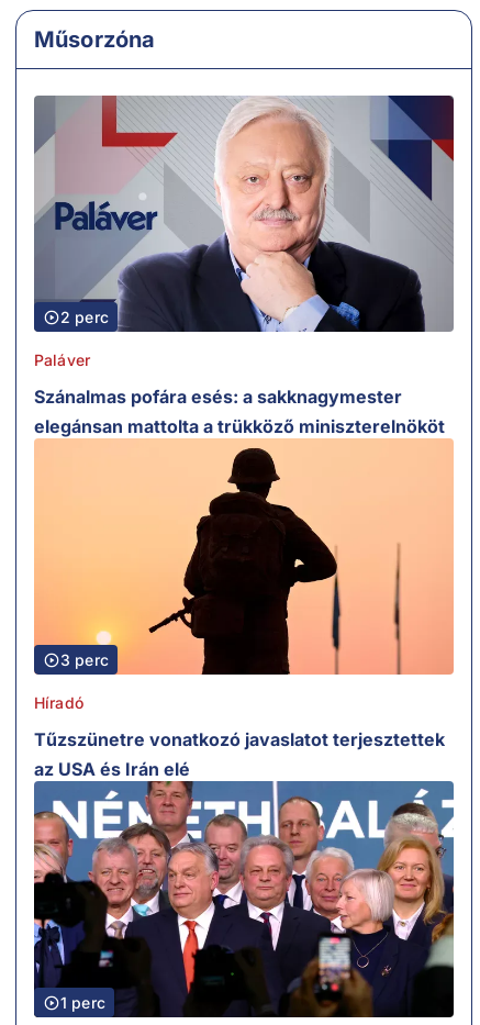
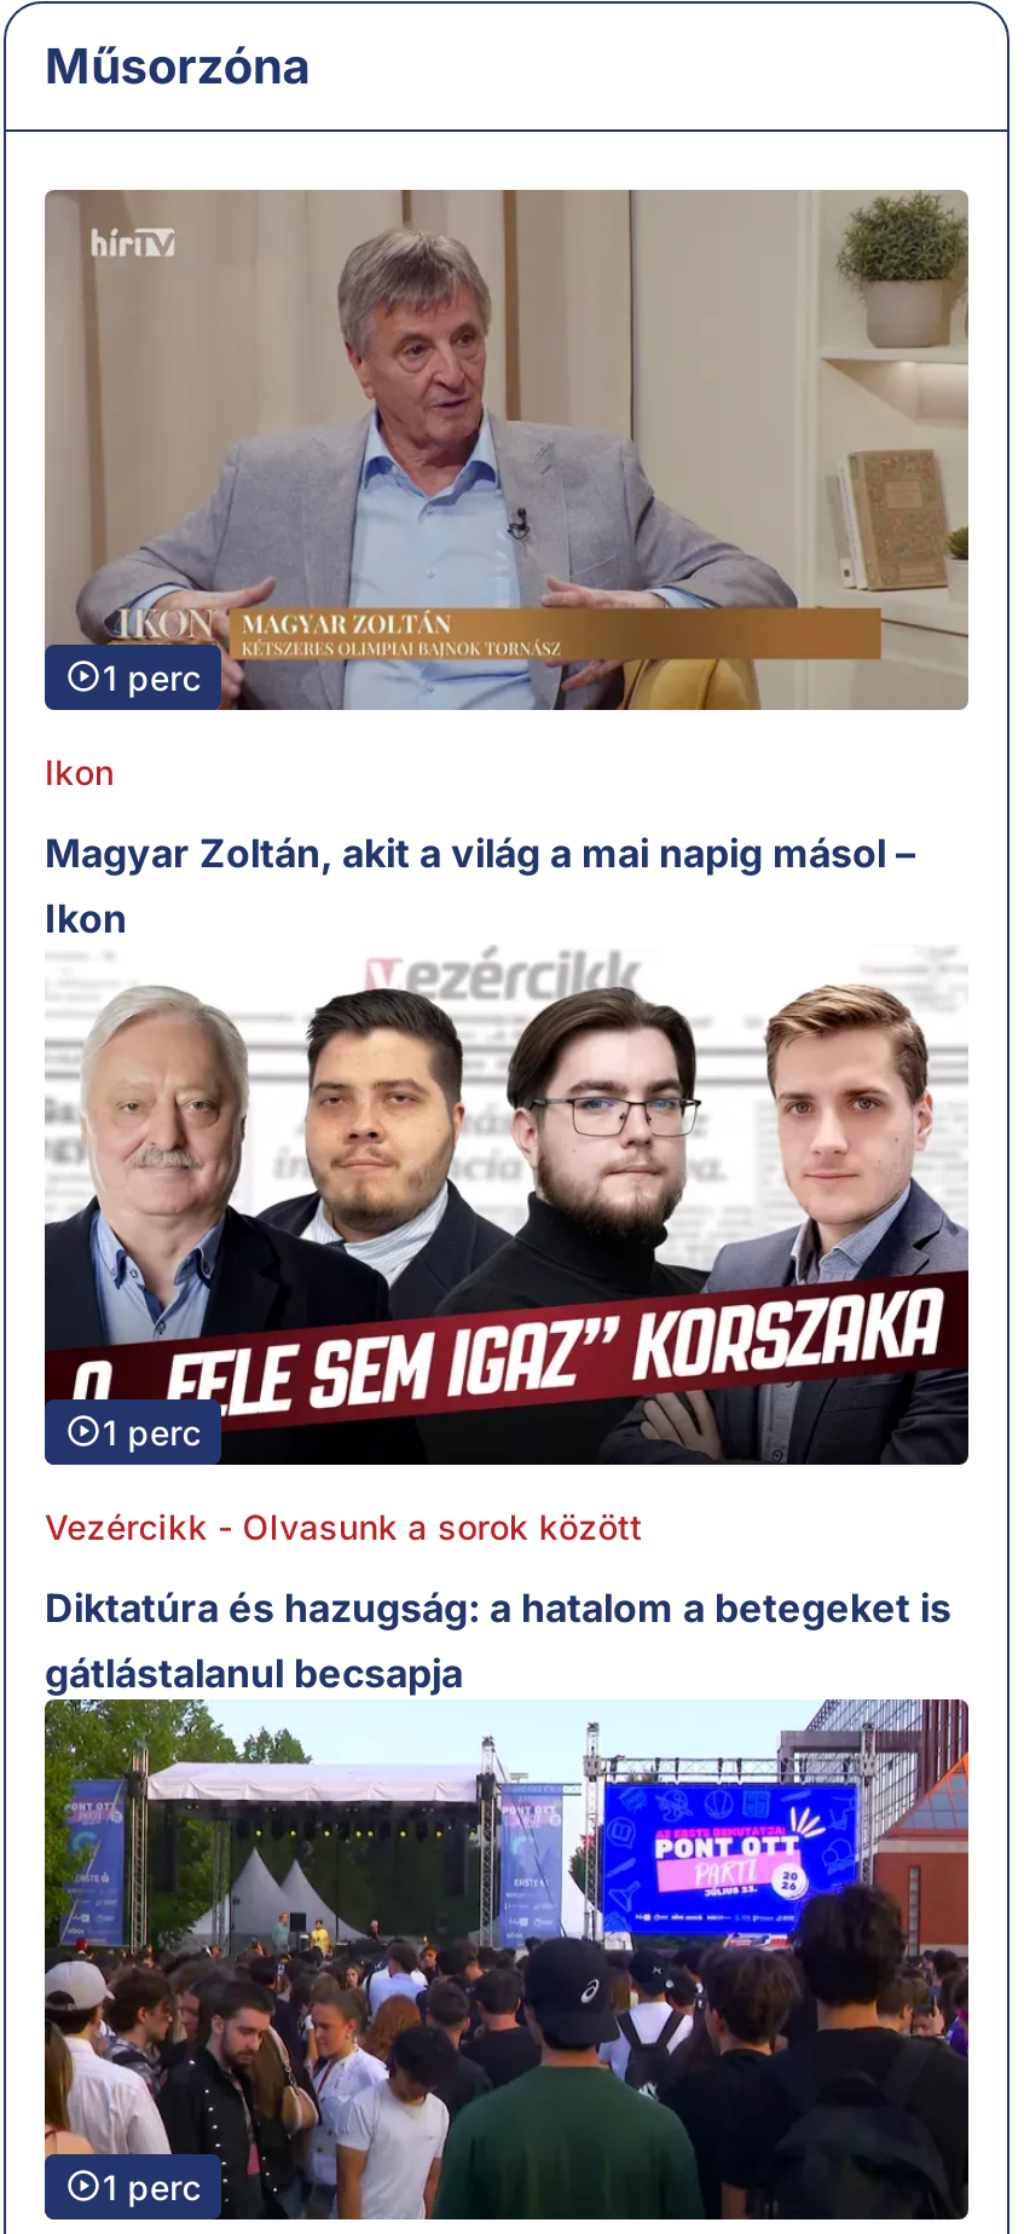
- [image]
- 2 perc
+ [image]
+ 1 perc

- Paláver
+ Ikon

- Szánalmas pofára esés: a sakknagymester
- elegánsan mattolta a trükköző miniszterelnököt
+ Magyar Zoltán, akit a világ a mai napig másol –
+ Ikon

- [image]
- 3 perc
+ [image]
+ 1 perc

- Híradó
+ Vezércikk - Olvasunk a sorok között

- Tűzszünetre vonatkozó javaslatot terjesztettek
- az USA és Irán elé
+ Diktatúra és hazugság: a hatalom a betegeket is
+ gátlástalanul becsapja

- [image]
+ [image]
